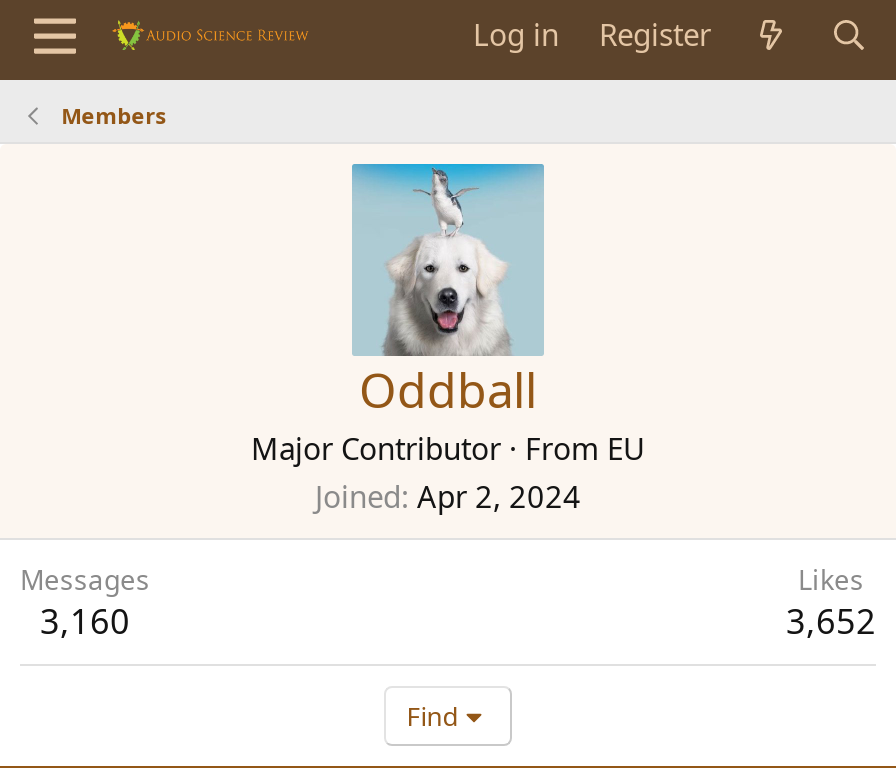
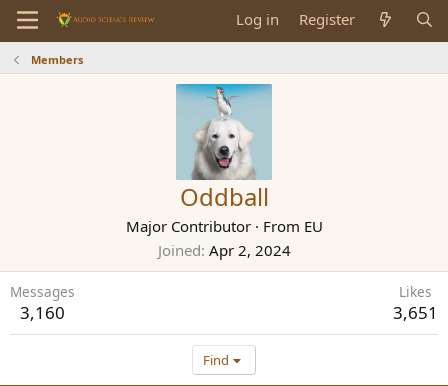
- 3,652
+ 3,651
